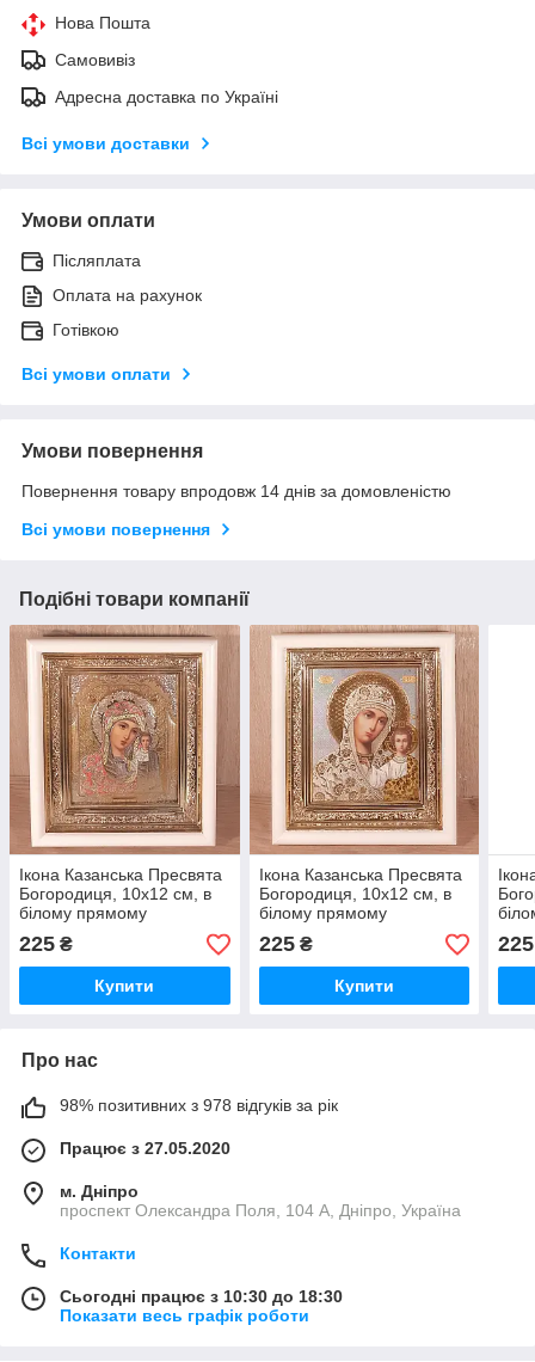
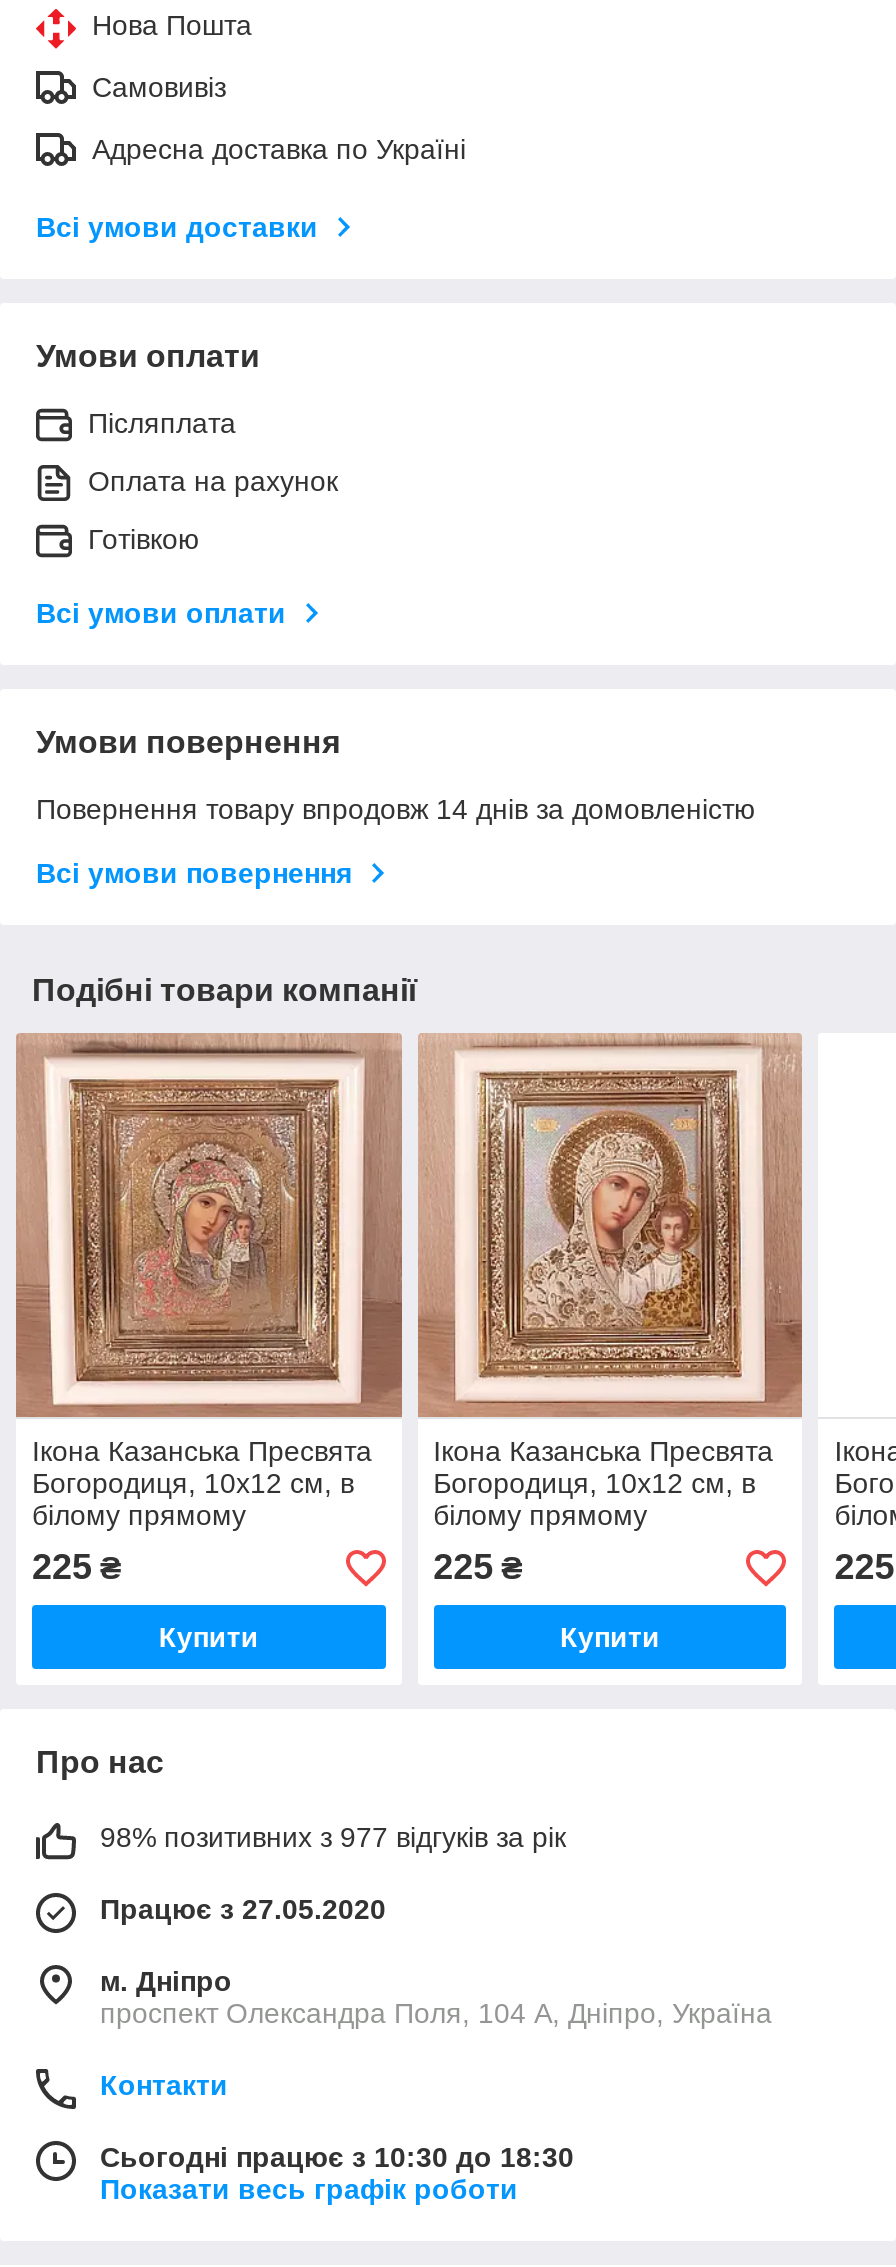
- 98% позитивних з 978 відгуків за рік
+ 98% позитивних з 977 відгуків за рік
